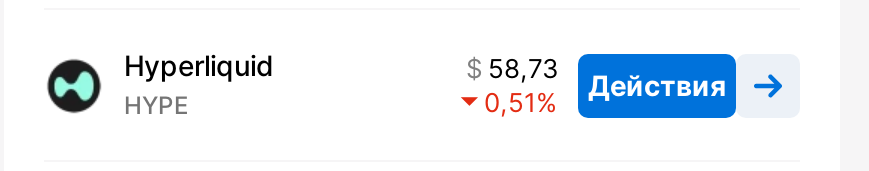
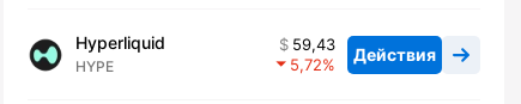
- 58,73 Действия
+ 59,43 Действия

- 0,51
+ 5,72
